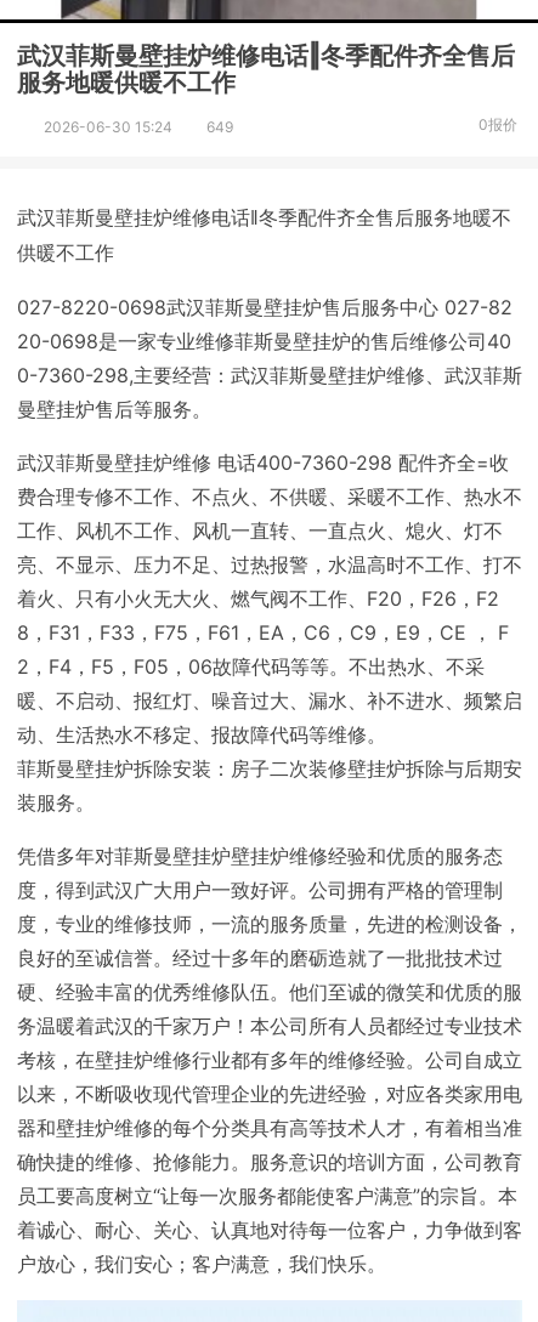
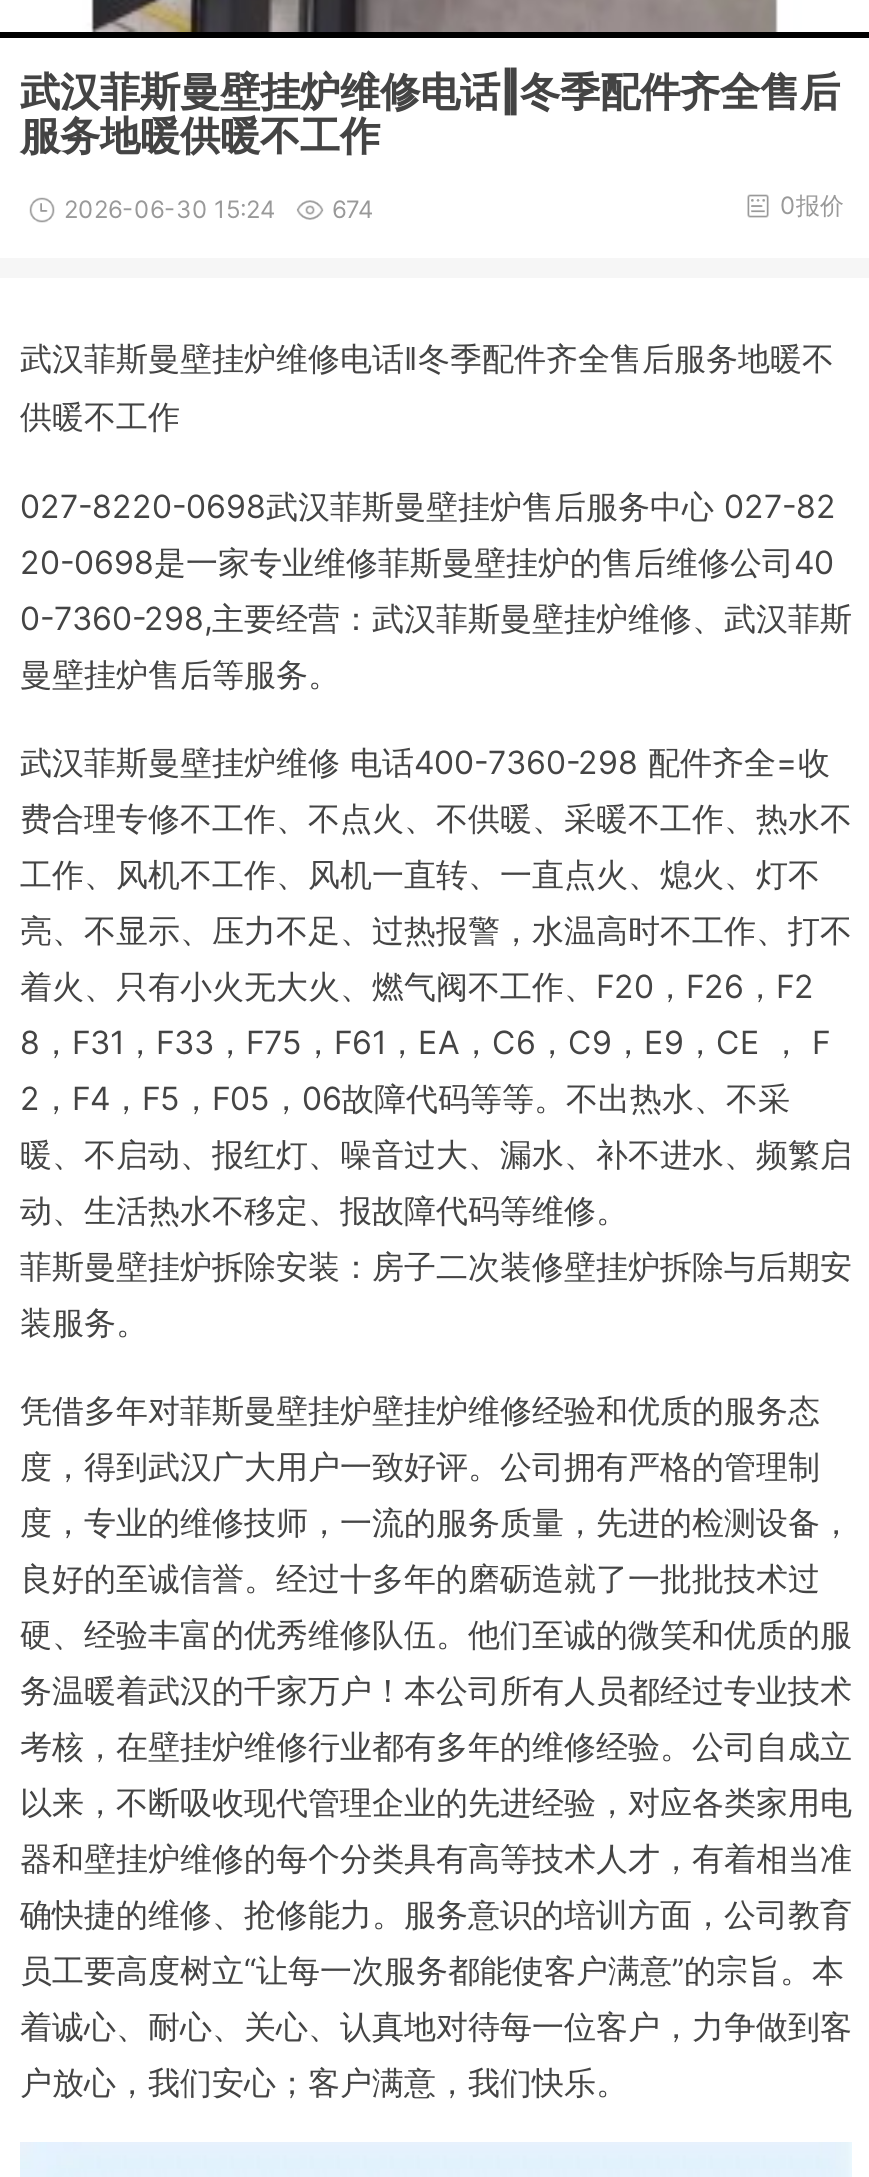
- 2026-06-30 15:24 649
+ 2026-06-30 15:24 674
